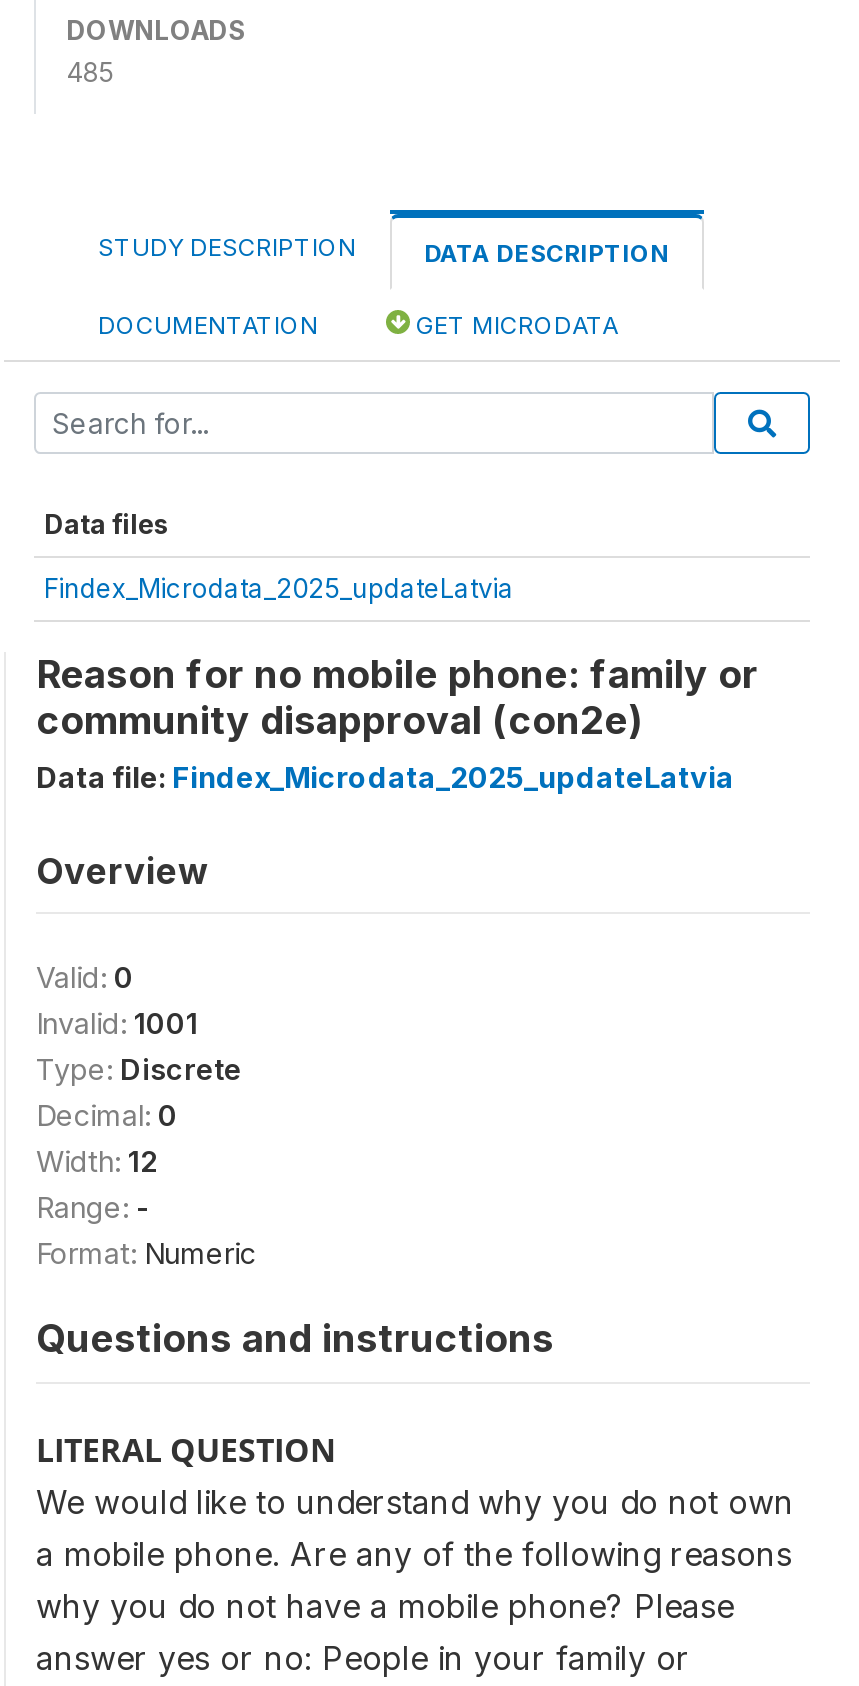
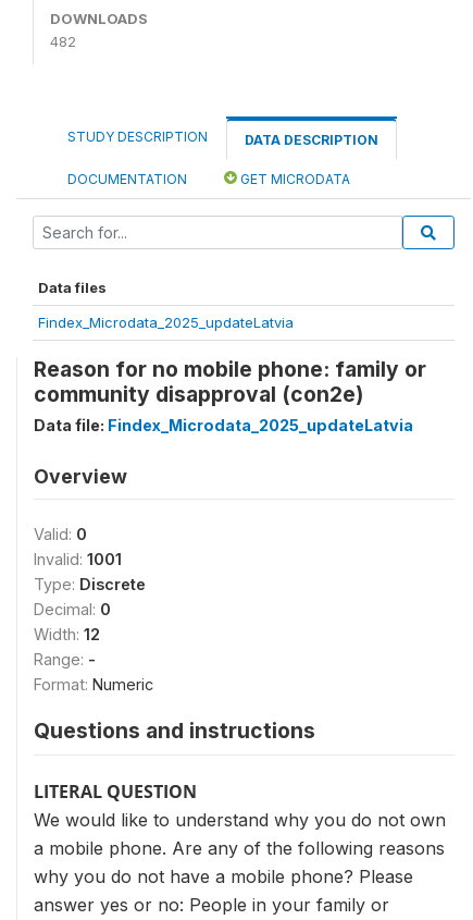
- 485
+ 482
